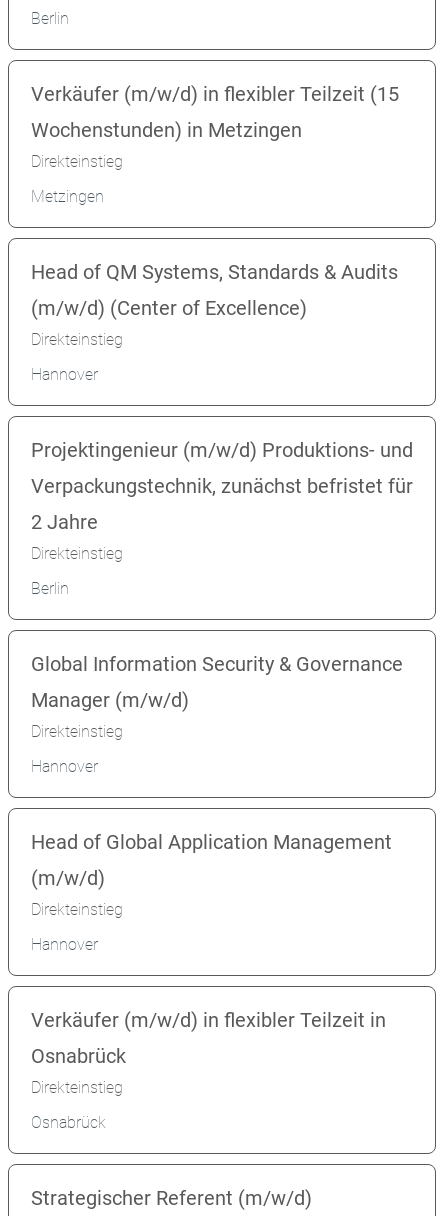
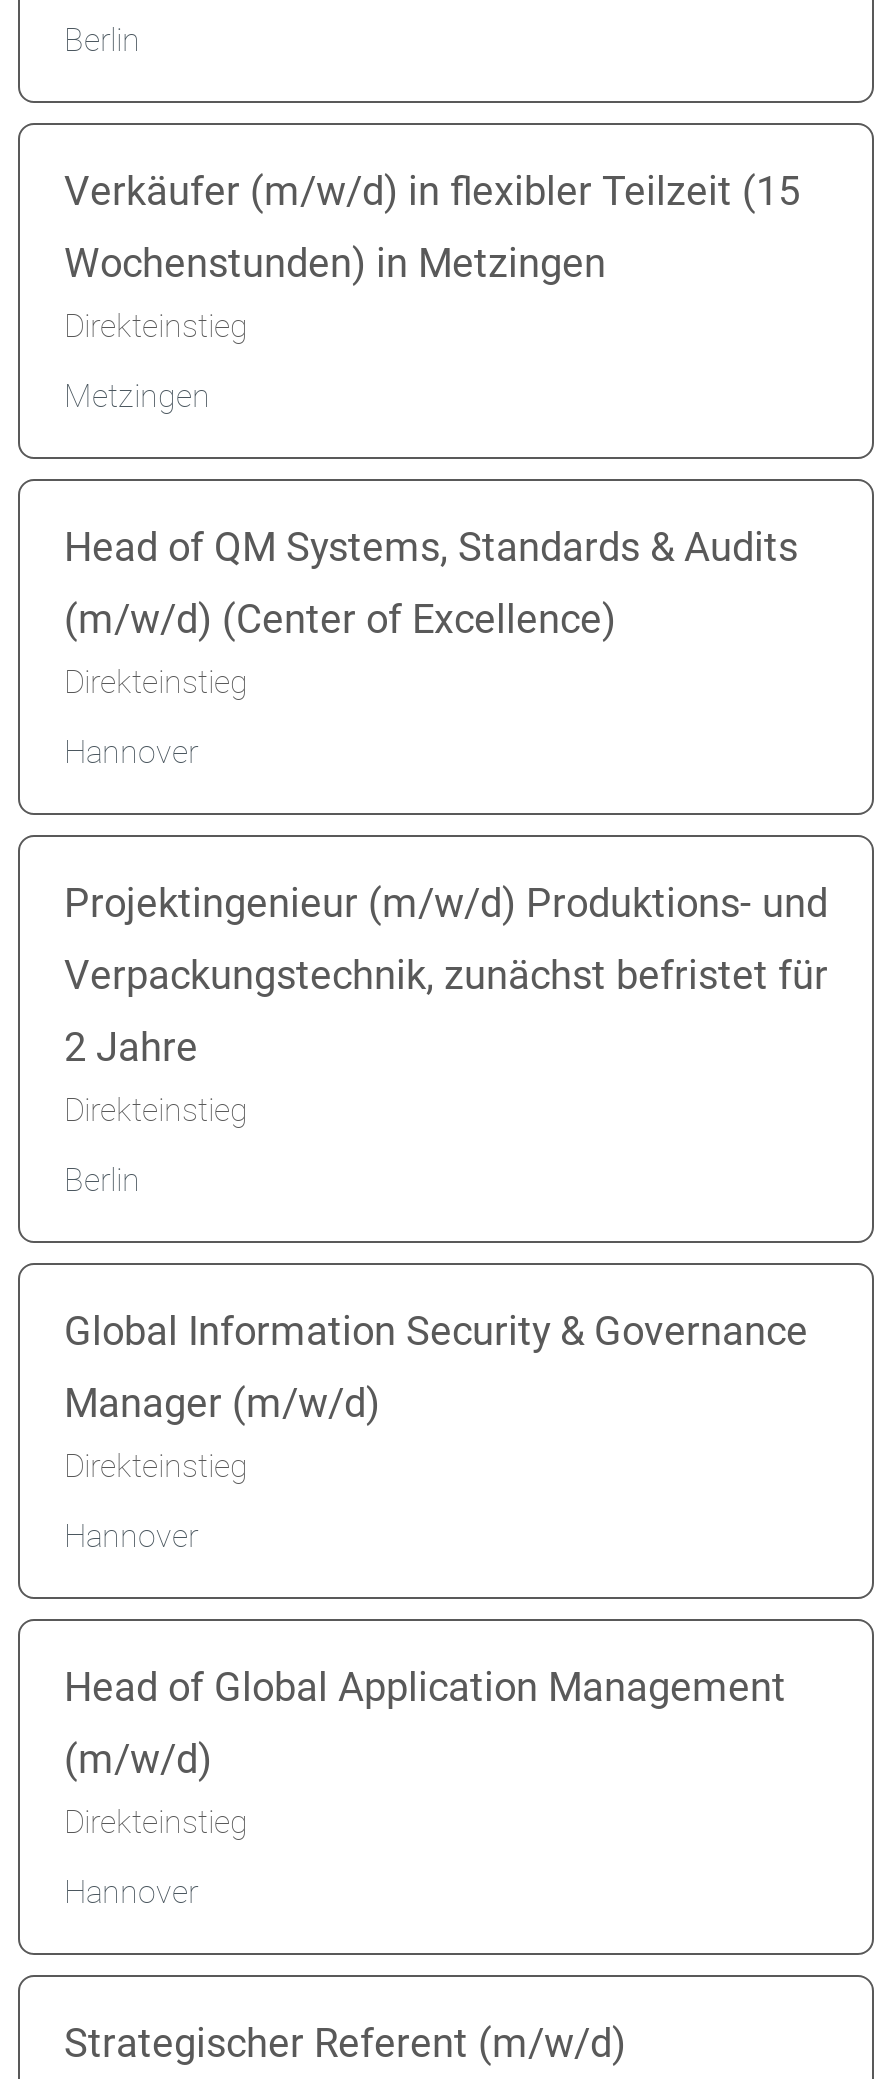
- Verkäufer (m/w/d) in flexibler Teilzeit in
- Osnabrück
- Direkteinstieg
- Osnabrück
